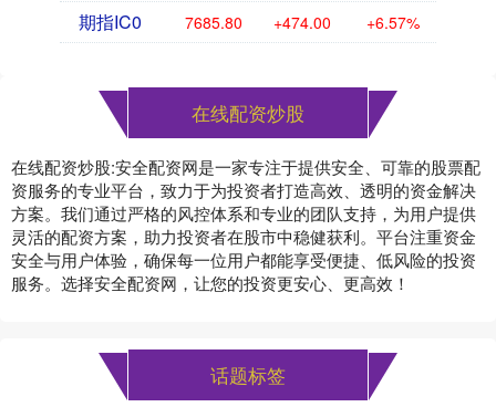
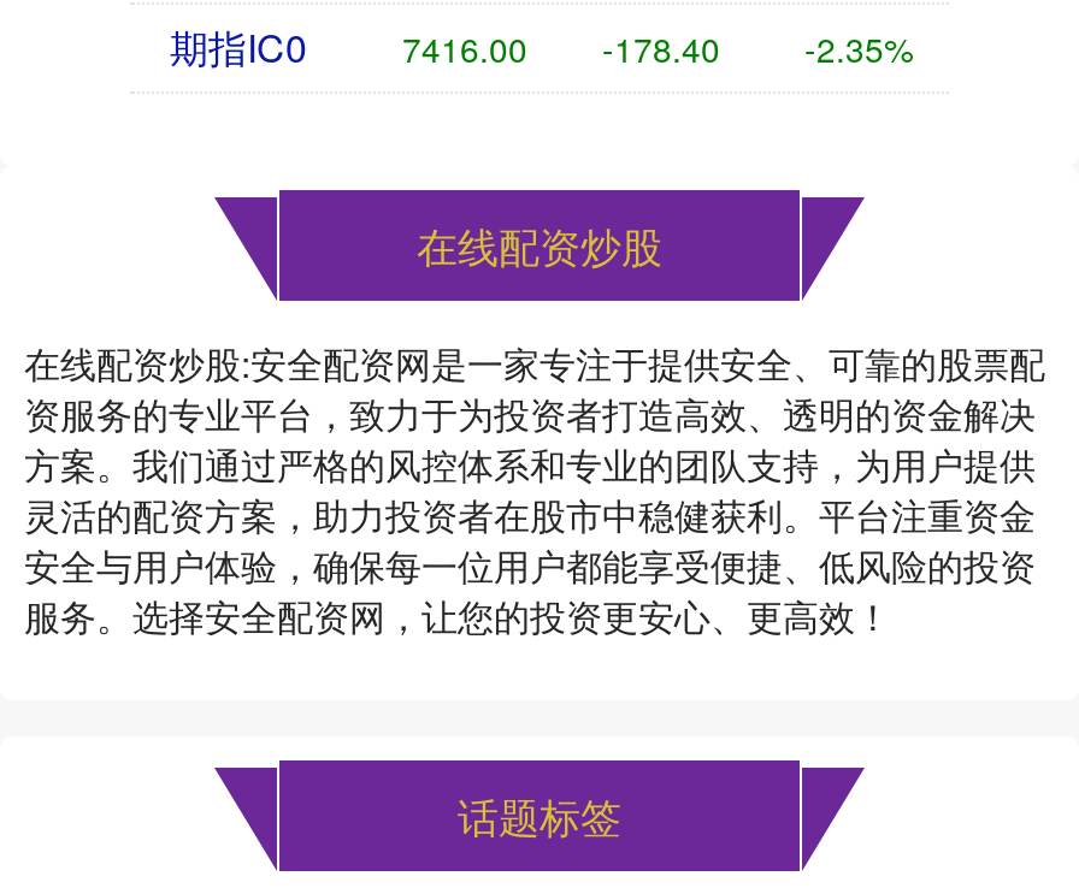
- 7685.80
+ 7416.00

- +474.00
+ -178.40

- +6.57%
+ -2.35%
